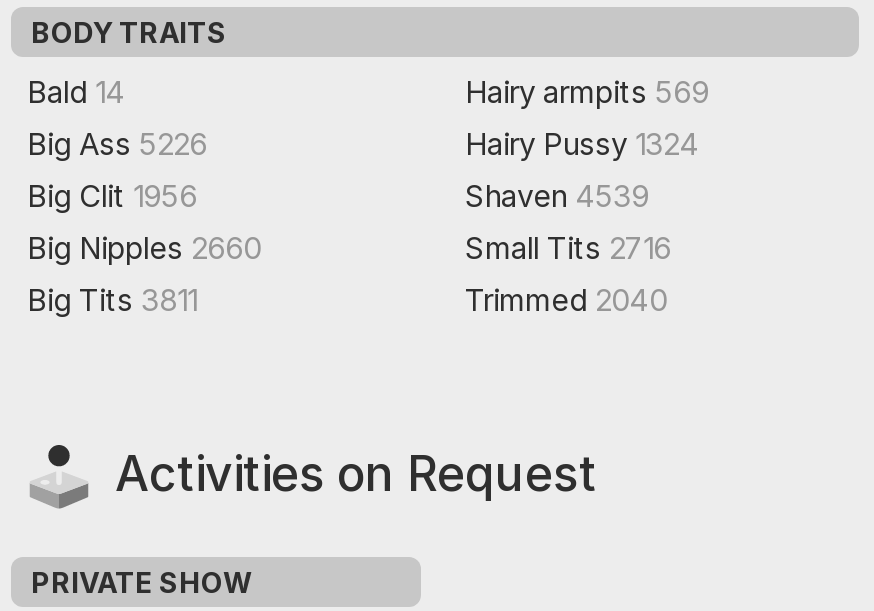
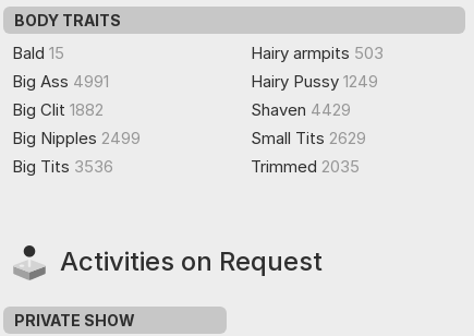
- Bald 14
+ Bald 15

- Hairy armpits 569
+ Hairy armpits 503

- Big Ass 5226
+ Big Ass 4991

- Hairy Pussy 1324
+ Hairy Pussy 1249

- Big Clit 1956
+ Big Clit 1882

- Shaven 4539
+ Shaven 4429

- Big Nipples 2660
+ Big Nipples 2499

- Small Tits 2716
+ Small Tits 2629

- Big Tits 3811
+ Big Tits 3536

- Trimmed 2040
+ Trimmed 2035
